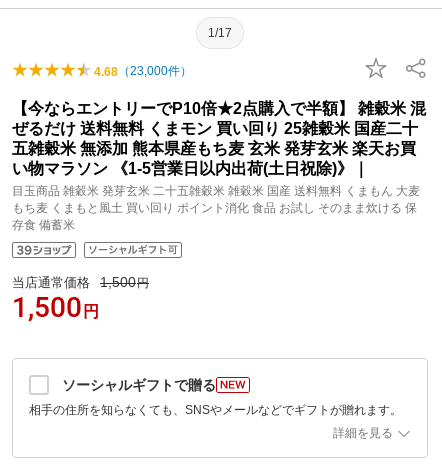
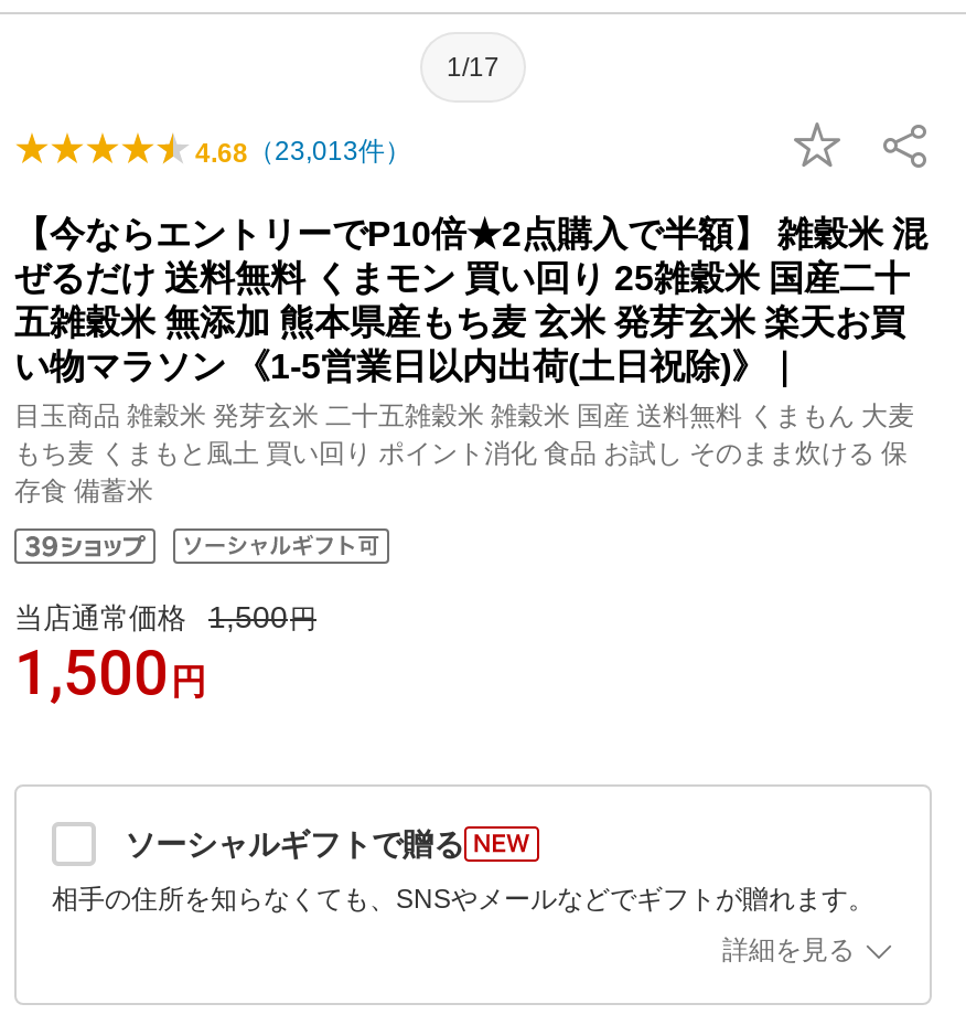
- 4.68（23,000件）
+ 4.68（23,013件）
